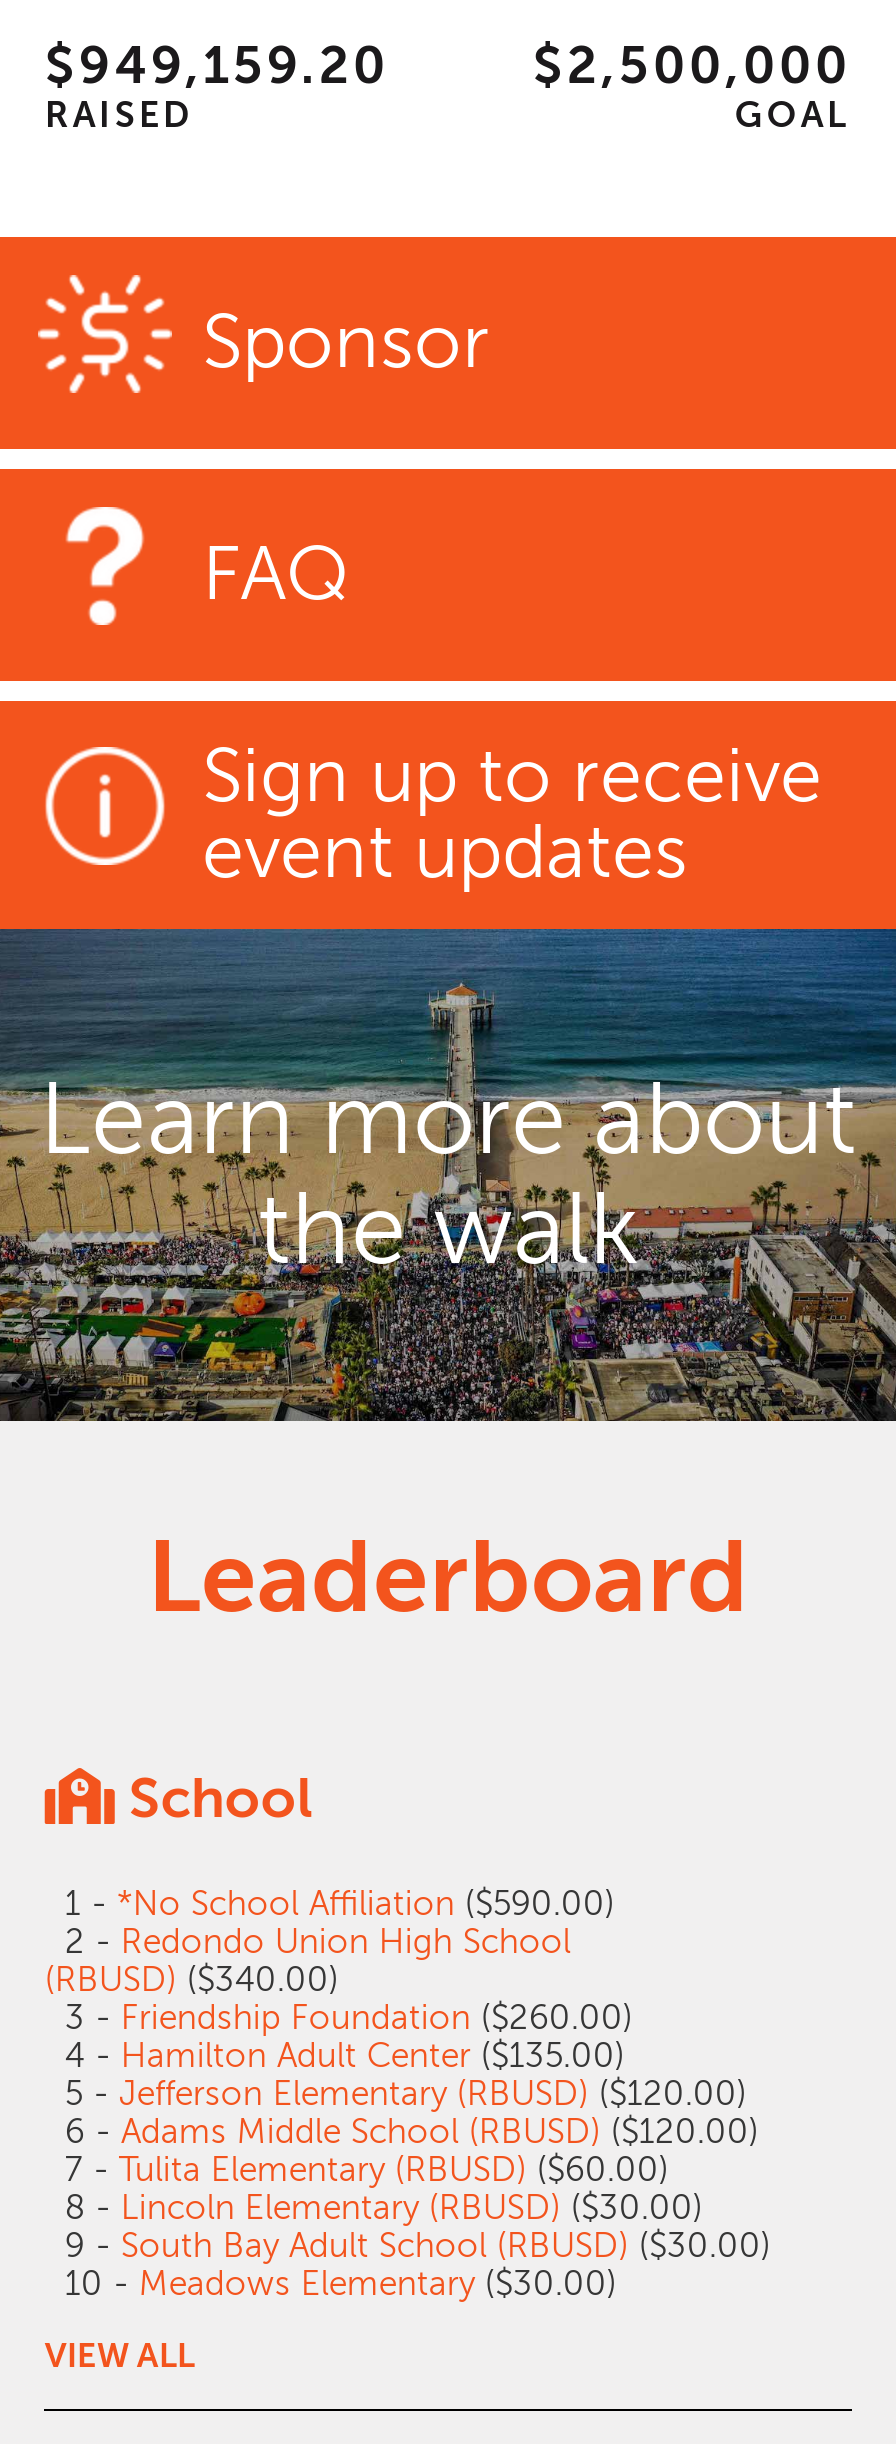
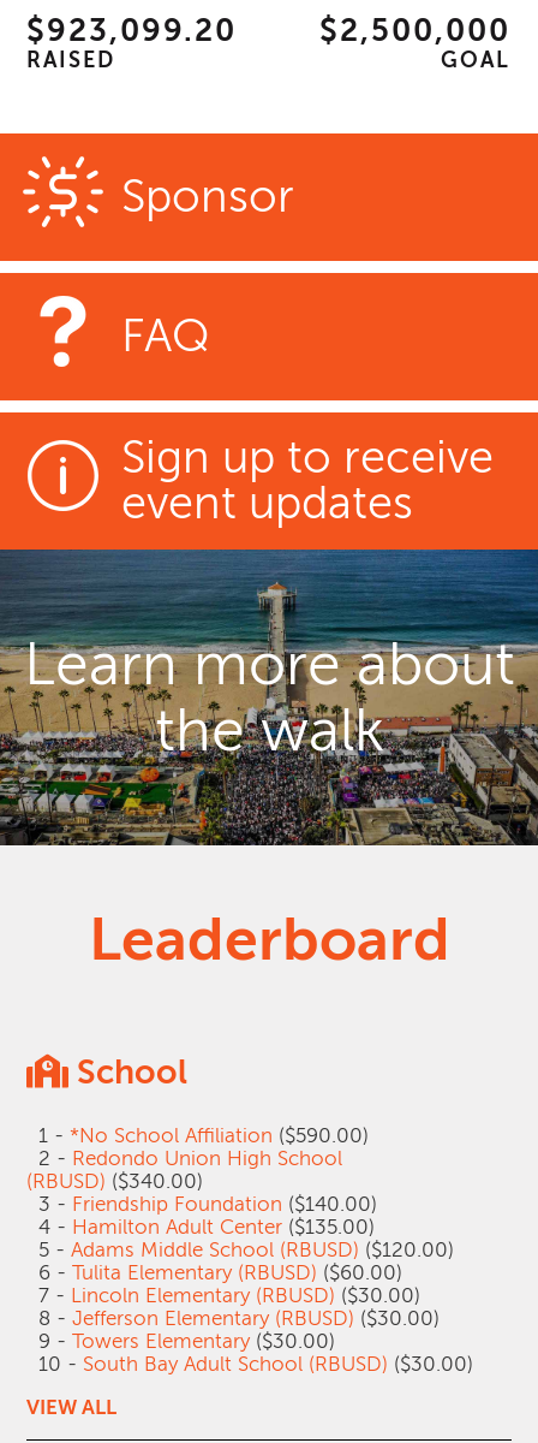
- $949,159.20
+ $923,099.20

- 3 - Friendship Foundation ($260.00)
+ 3 - Friendship Foundation ($140.00)

- 5 - Jefferson Elementary (RBUSD) ($120.00)
- 6 - Adams Middle School (RBUSD) ($120.00)
- 7 - Tulita Elementary (RBUSD) ($60.00)
- 8 - Lincoln Elementary (RBUSD) ($30.00)
- 9 - South Bay Adult School (RBUSD) ($30.00)
- 10 - Meadows Elementary ($30.00)
+ 5 - Adams Middle School (RBUSD) ($120.00)
+ 6 - Tulita Elementary (RBUSD) ($60.00)
+ 7 - Lincoln Elementary (RBUSD) ($30.00)
+ 8 - Jefferson Elementary (RBUSD) ($30.00)
+ 9 - Towers Elementary ($30.00)
+ 10 - South Bay Adult School (RBUSD) ($30.00)
